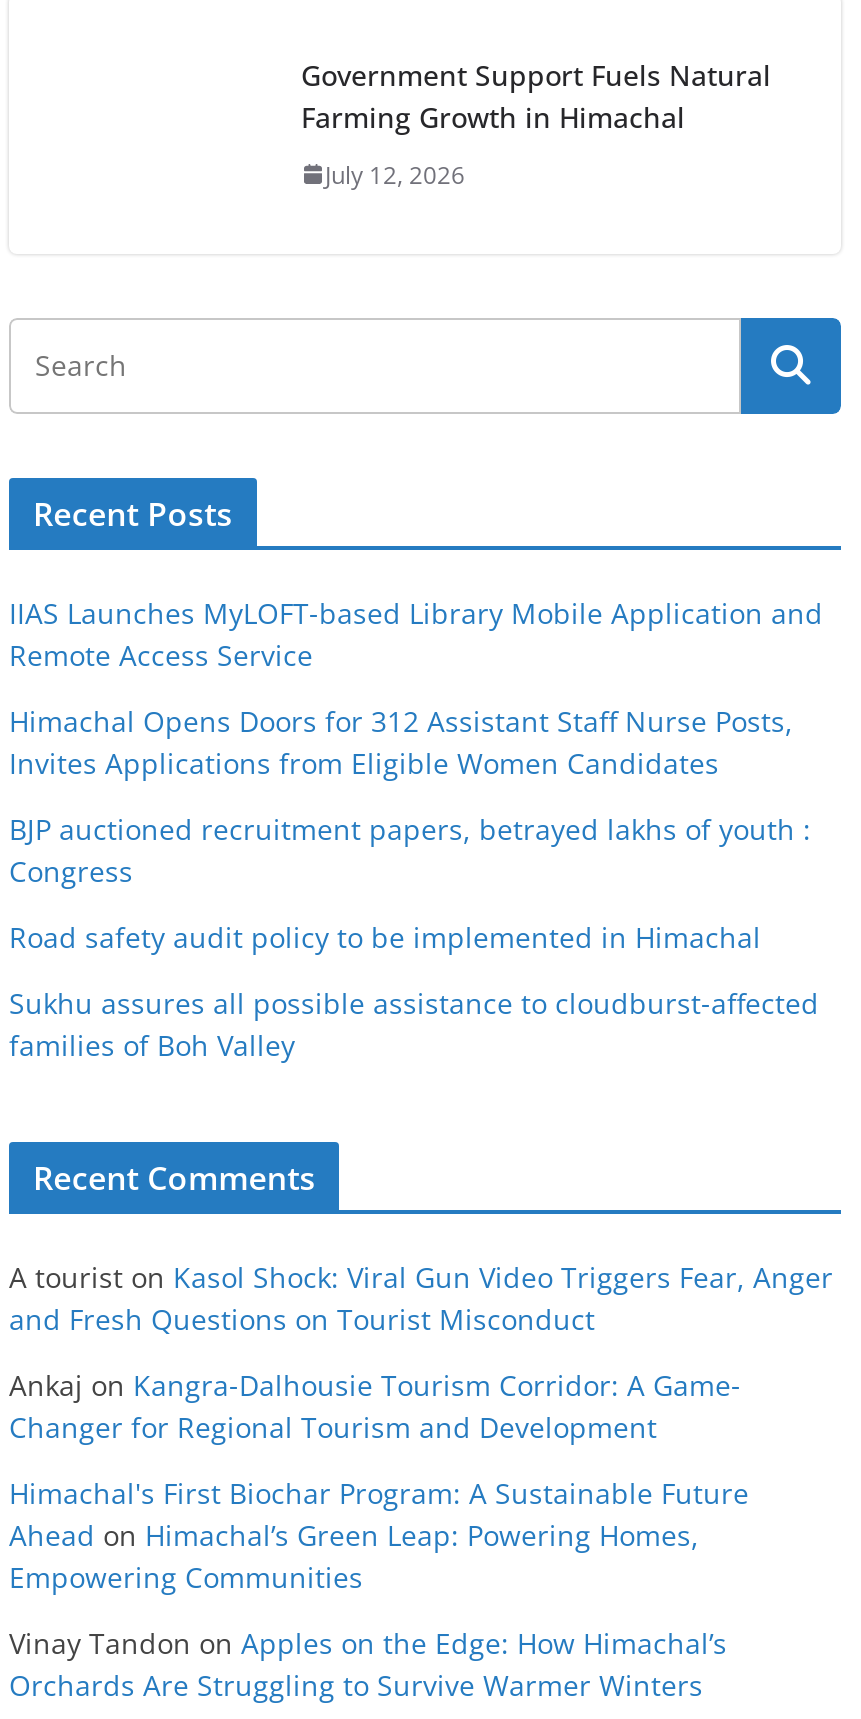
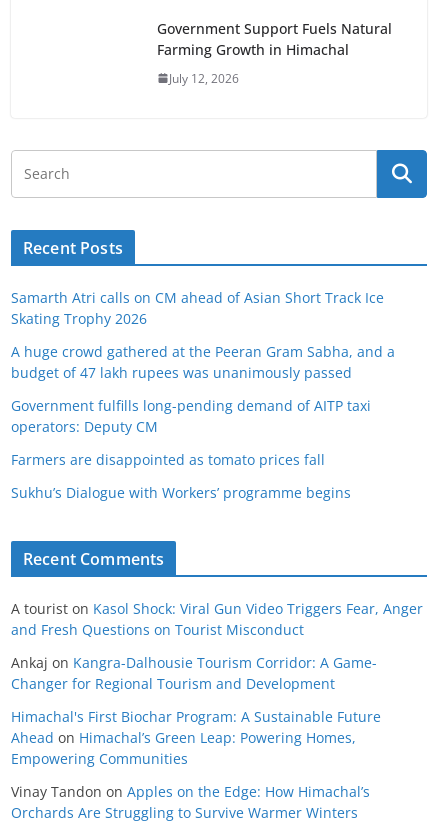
- IIAS Launches MyLOFT-based Library Mobile Application and
- Remote Access Service
+ Samarth Atri calls on CM ahead of Asian Short Track Ice
+ Skating Trophy 2026

- Himachal Opens Doors for 312 Assistant Staff Nurse Posts,
- Invites Applications from Eligible Women Candidates
+ A huge crowd gathered at the Peeran Gram Sabha, and a
+ budget of 47 lakh rupees was unanimously passed

- BJP auctioned recruitment papers, betrayed lakhs of youth :
- Congress
+ Government fulfills long-pending demand of AITP taxi
+ operators: Deputy CM

- Road safety audit policy to be implemented in Himachal
+ Farmers are disappointed as tomato prices fall

- Sukhu assures all possible assistance to cloudburst-affected
- families of Boh Valley
+ Sukhu’s Dialogue with Workers’ programme begins
